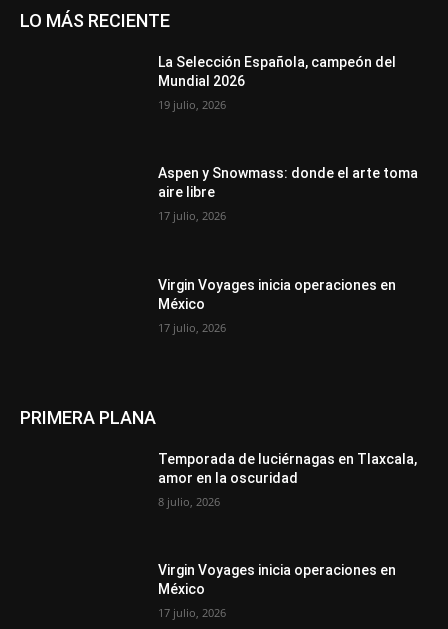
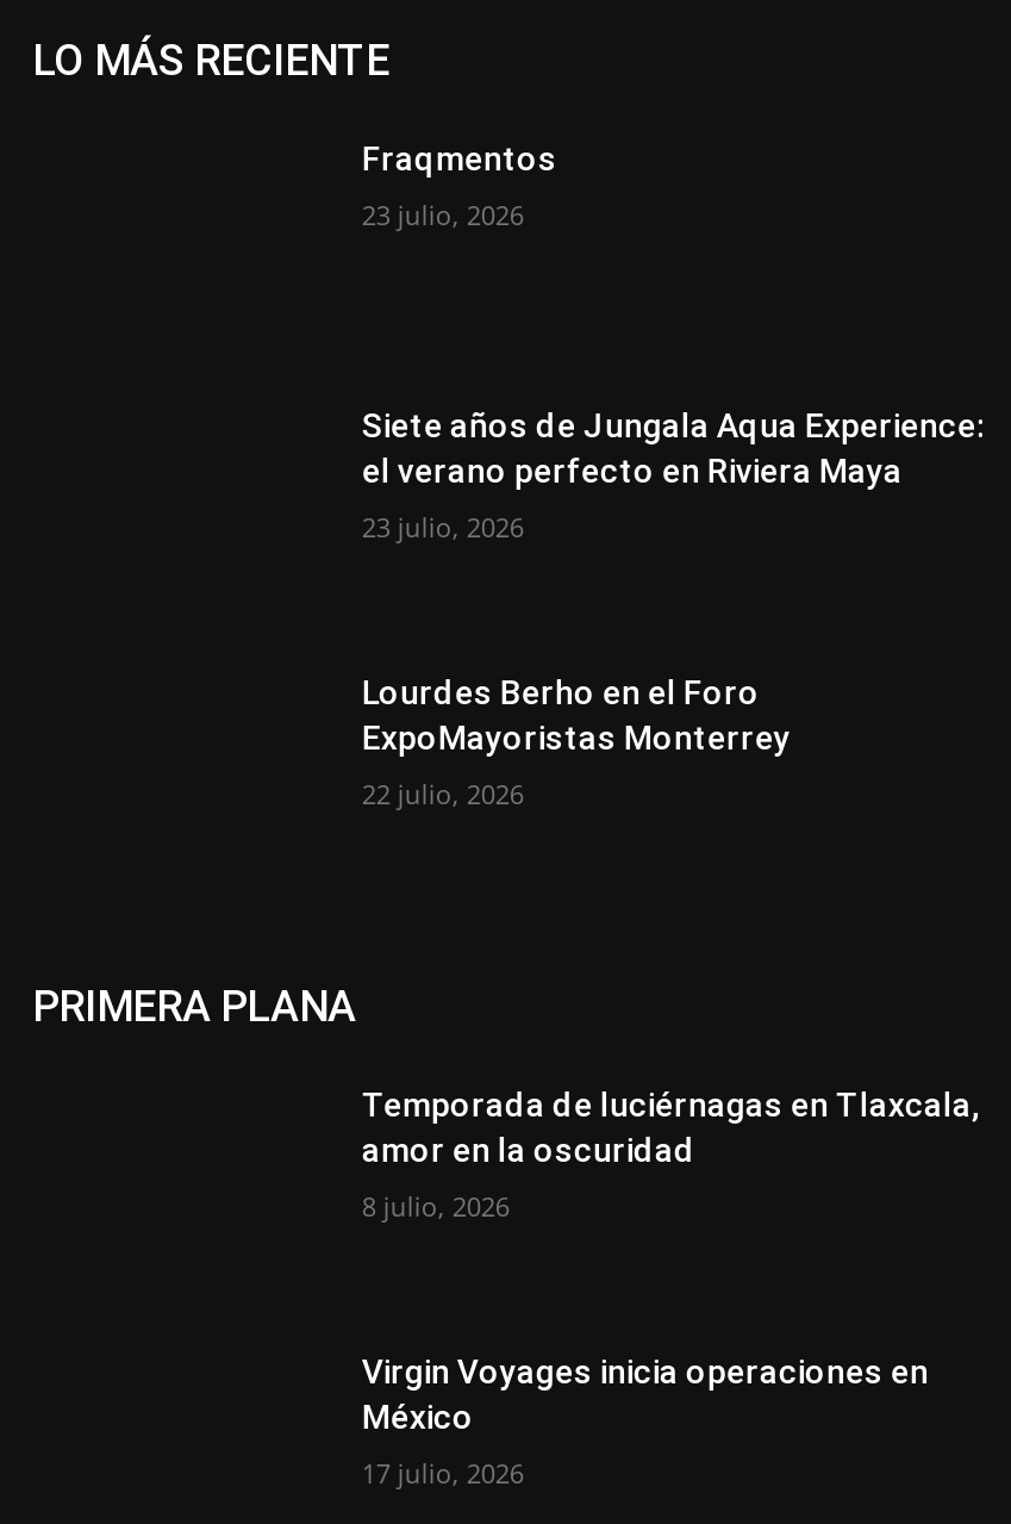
- La Selección Española, campeón del
- Mundial 2026
+ Fraqmentos

- 19 julio, 2026
+ 23 julio, 2026

- Aspen y Snowmass: donde el arte toma
- aire libre
+ Siete años de Jungala Aqua Experience:
+ el verano perfecto en Riviera Maya

- 17 julio, 2026
+ 23 julio, 2026

- Virgin Voyages inicia operaciones en
- México
+ Lourdes Berho en el Foro
+ ExpoMayoristas Monterrey

- 17 julio, 2026
+ 22 julio, 2026
